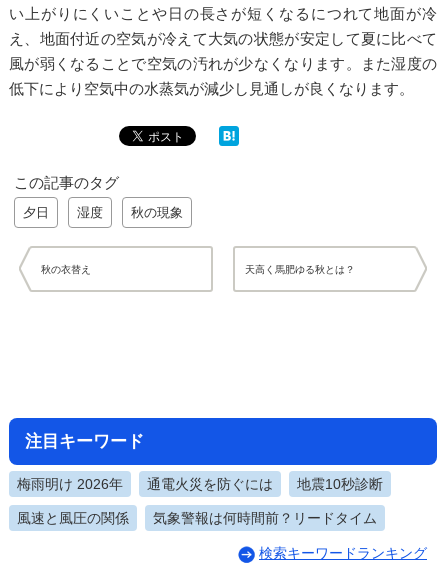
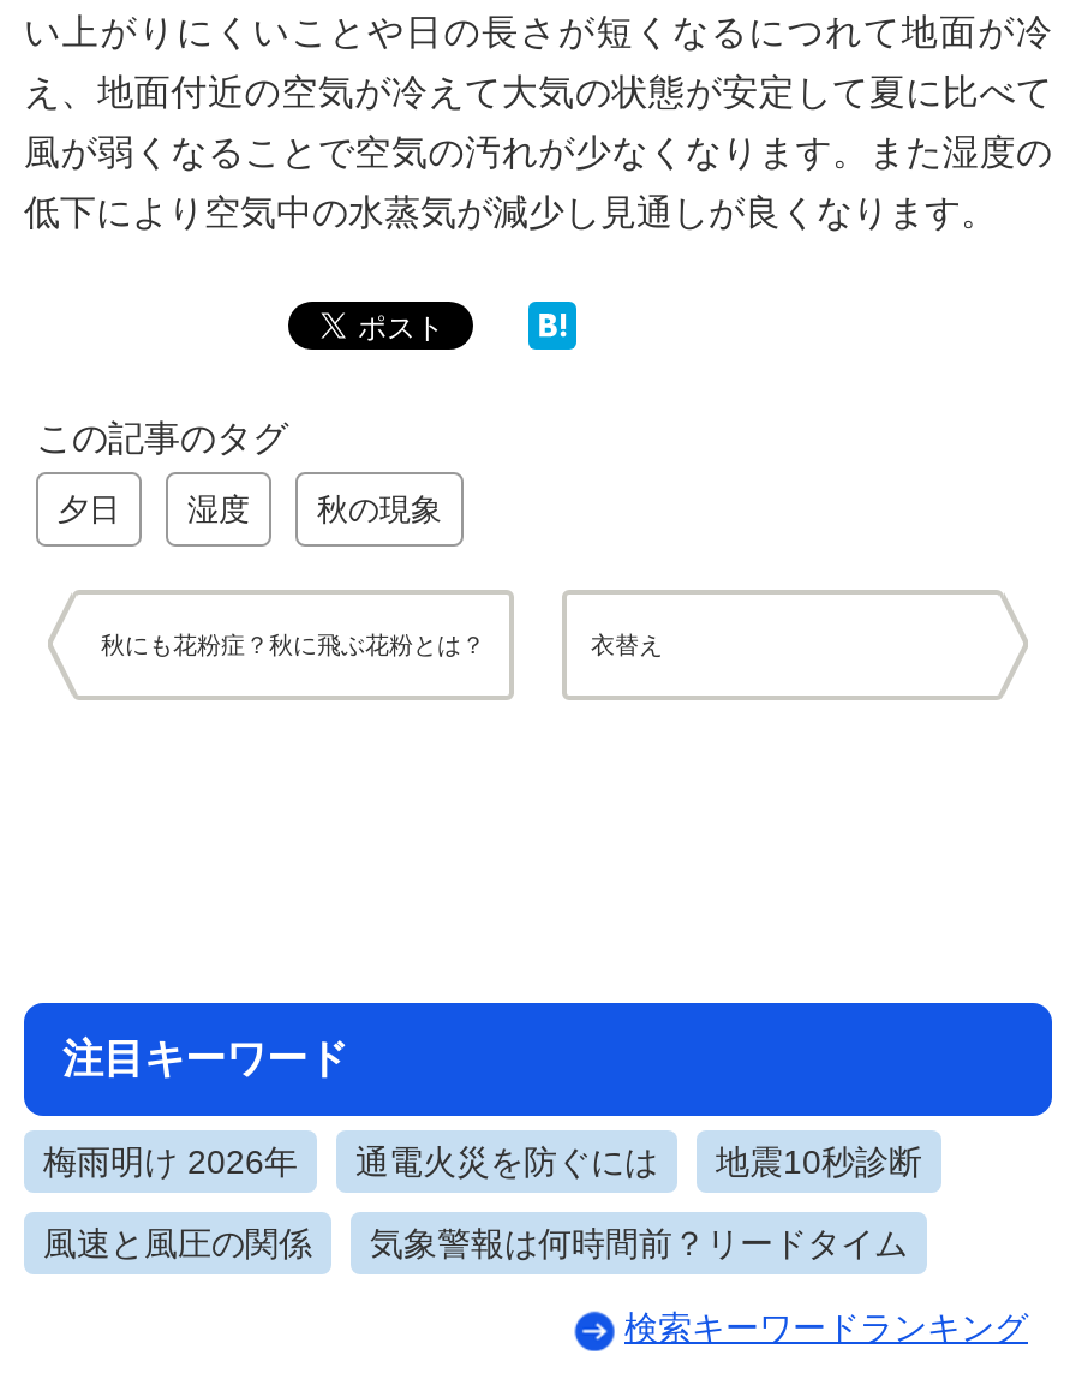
- 秋の衣替え
- 天高く馬肥ゆる秋とは？
+ 秋にも花粉症？秋に飛ぶ花粉とは？
+ 衣替え
